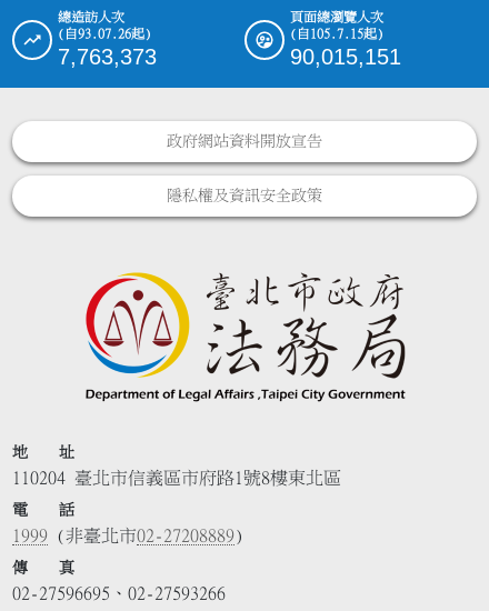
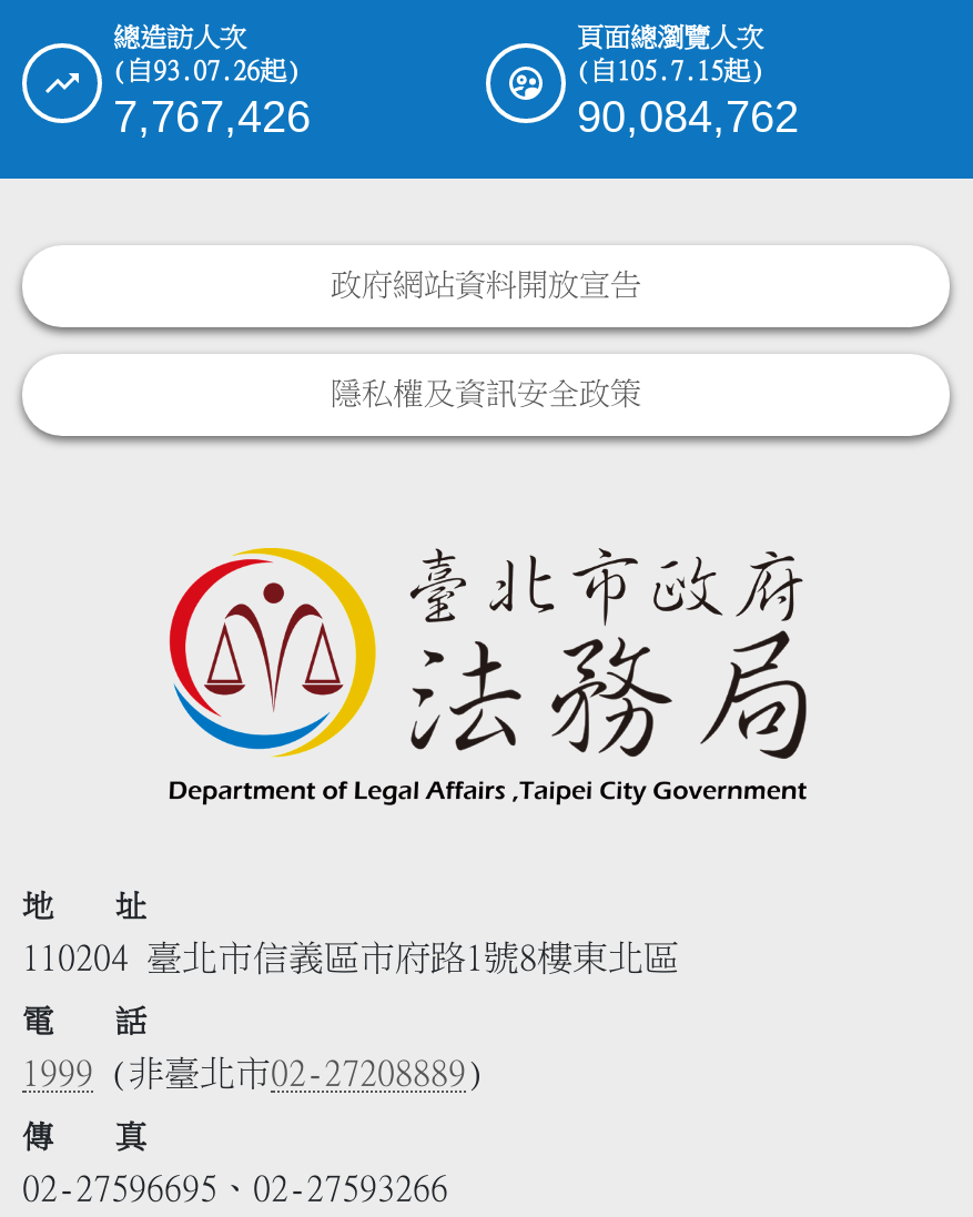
- 7,763,373
+ 7,767,426

- 90,015,151
+ 90,084,762
